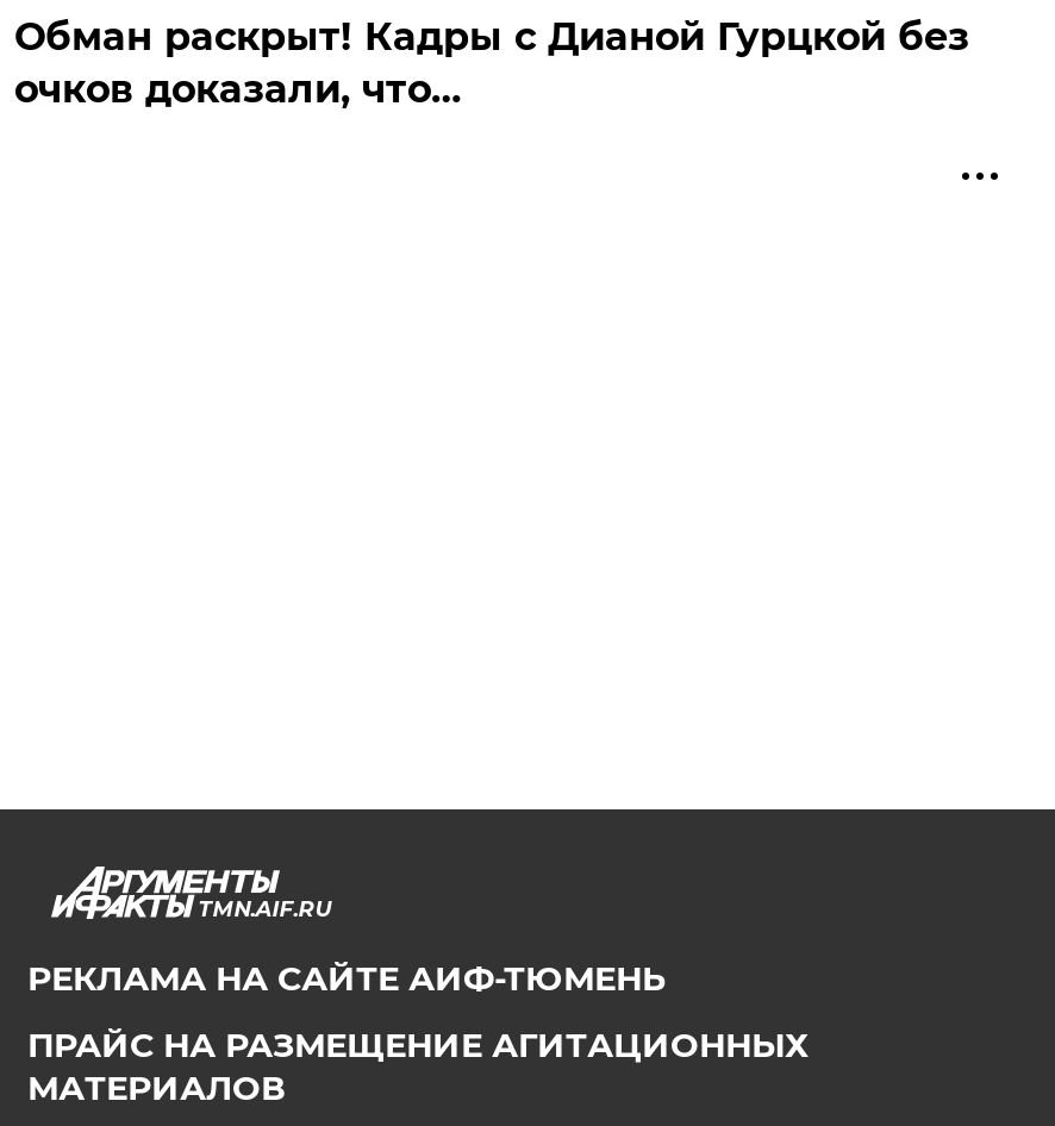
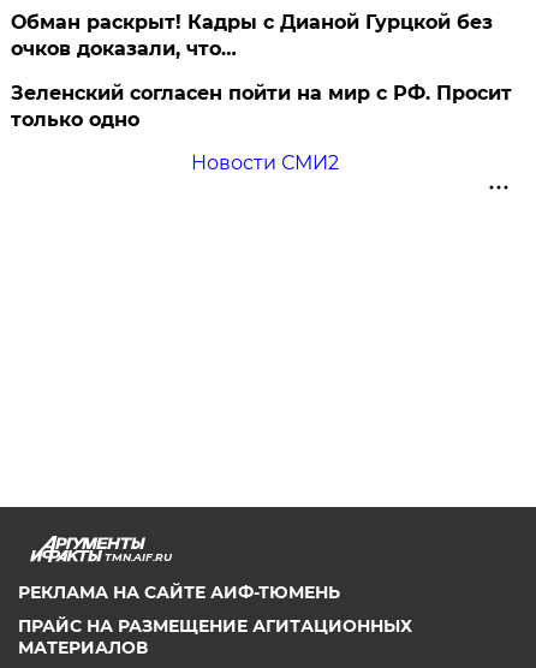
+ Зеленский согласен пойти на мир с РФ. Просит
+ только одно
+ Новости СМИ2
